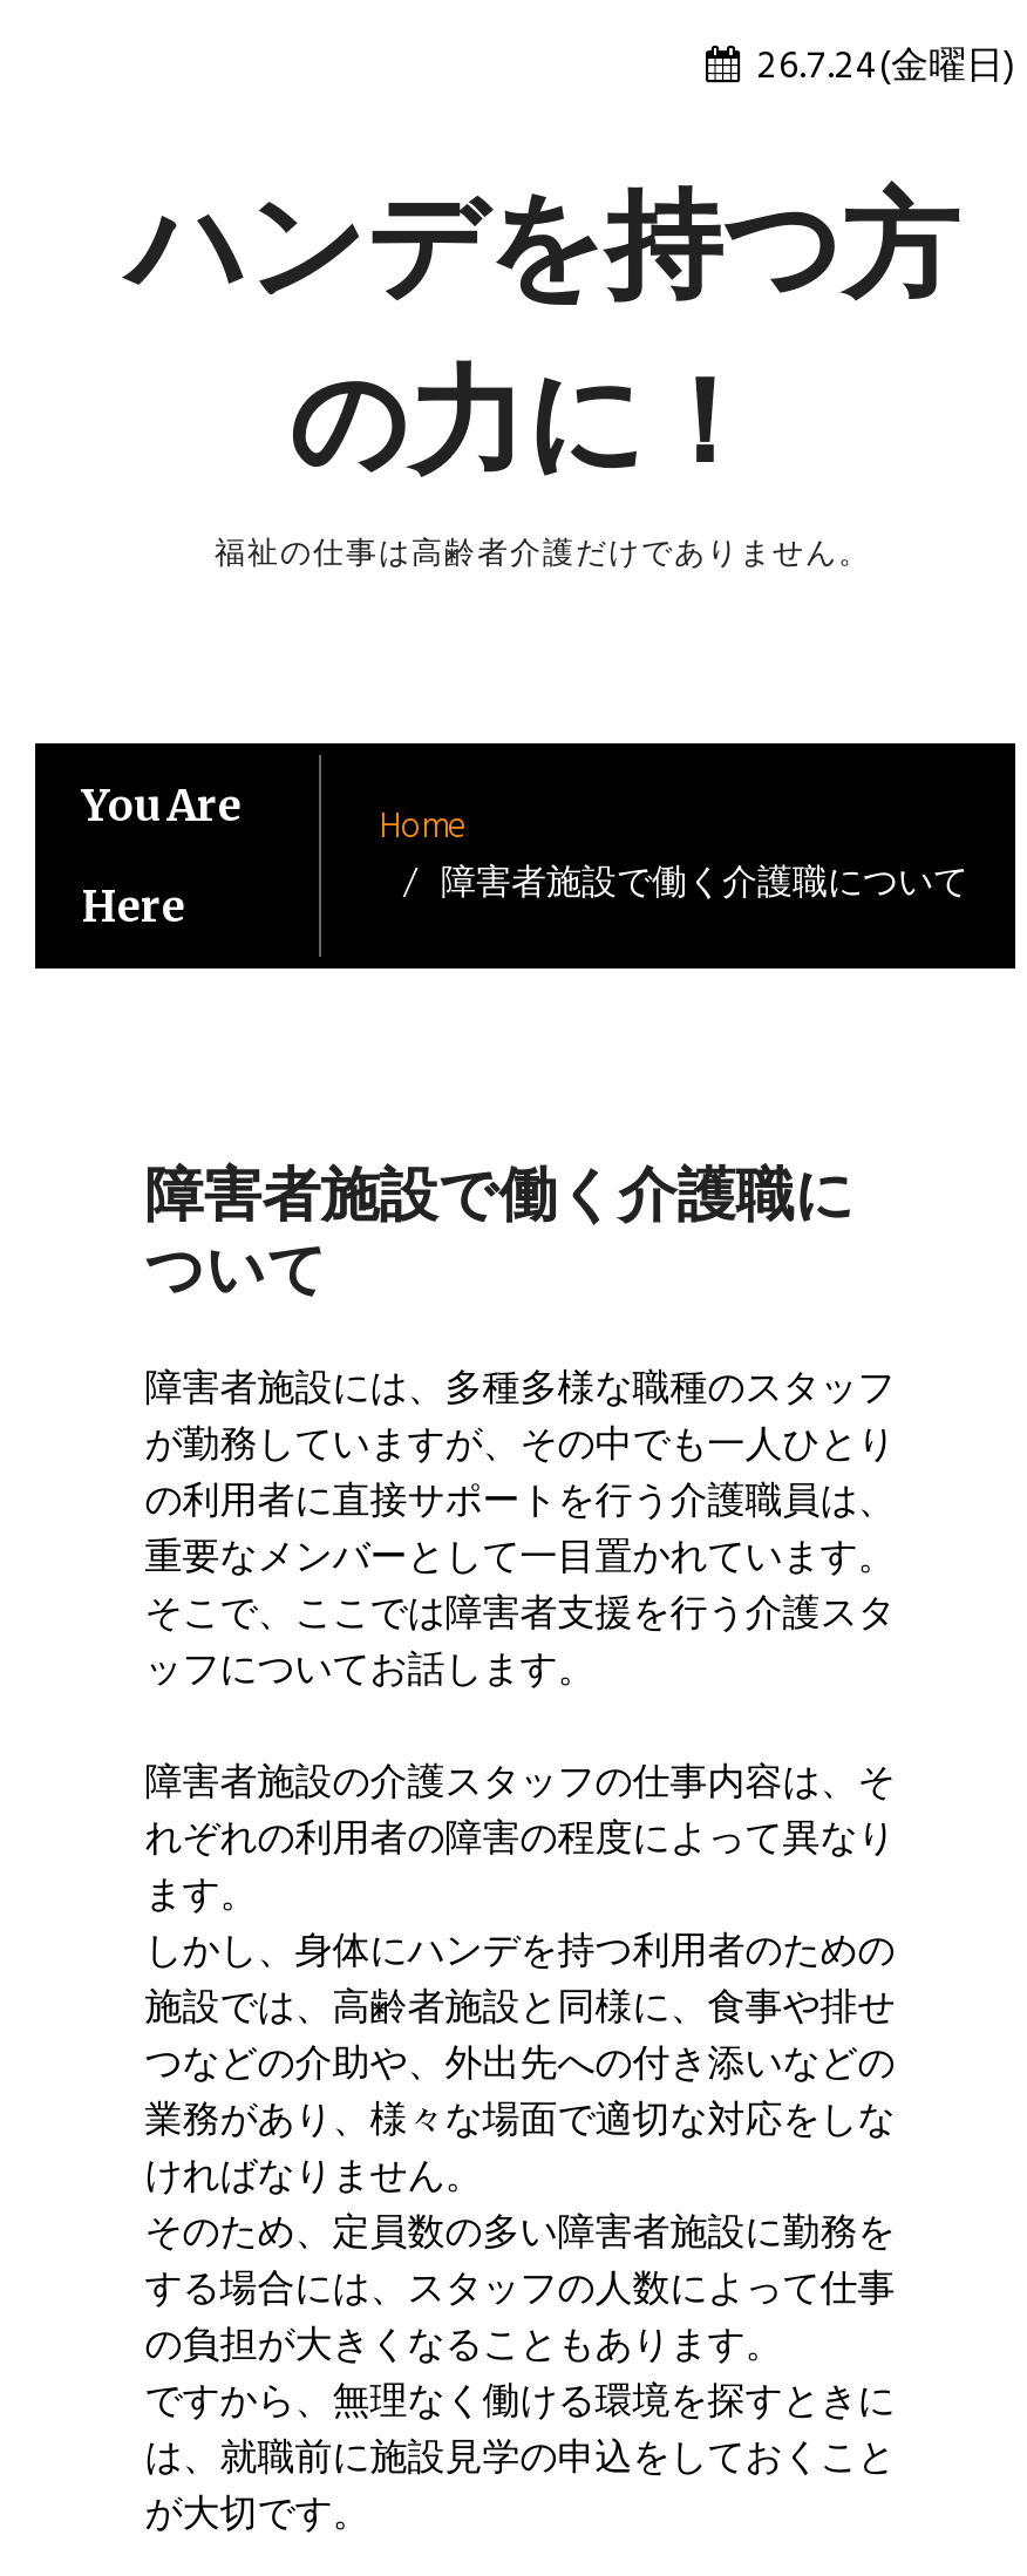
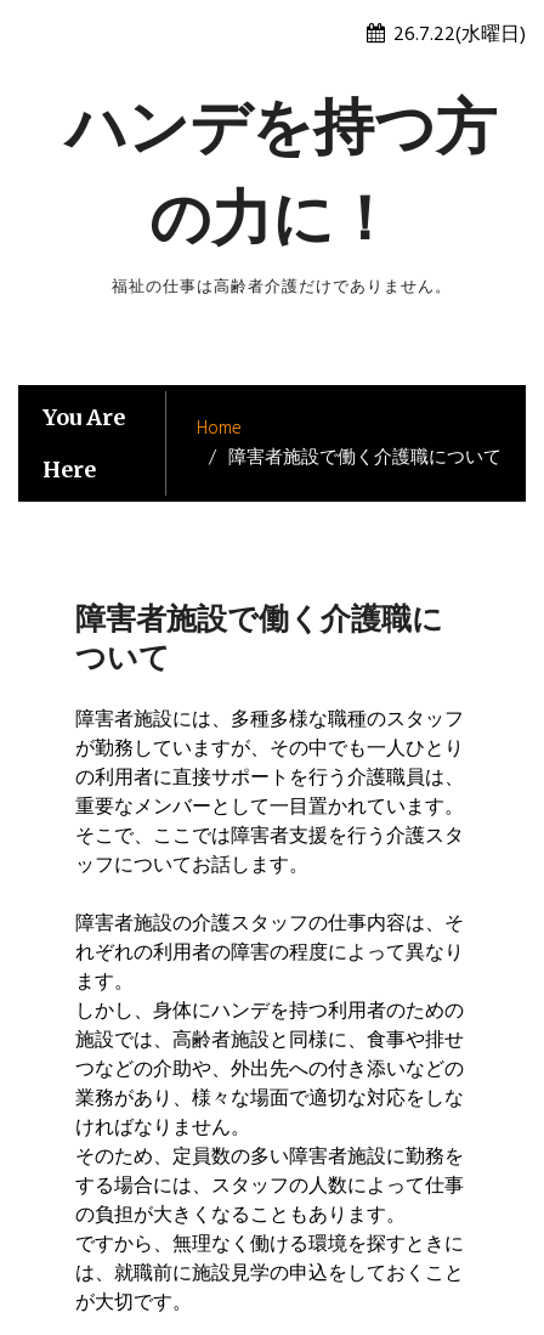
- 26.7.24(金曜日)
+ 26.7.22(水曜日)
